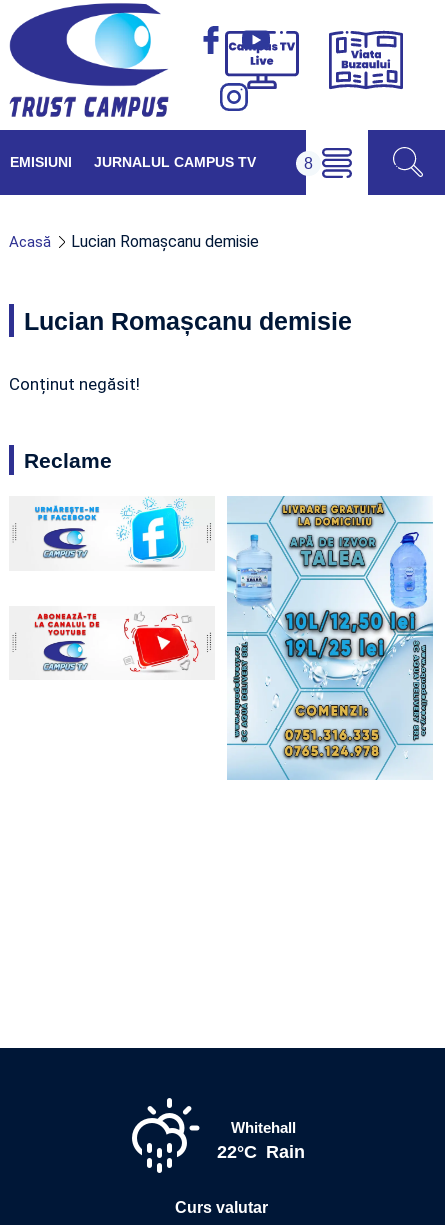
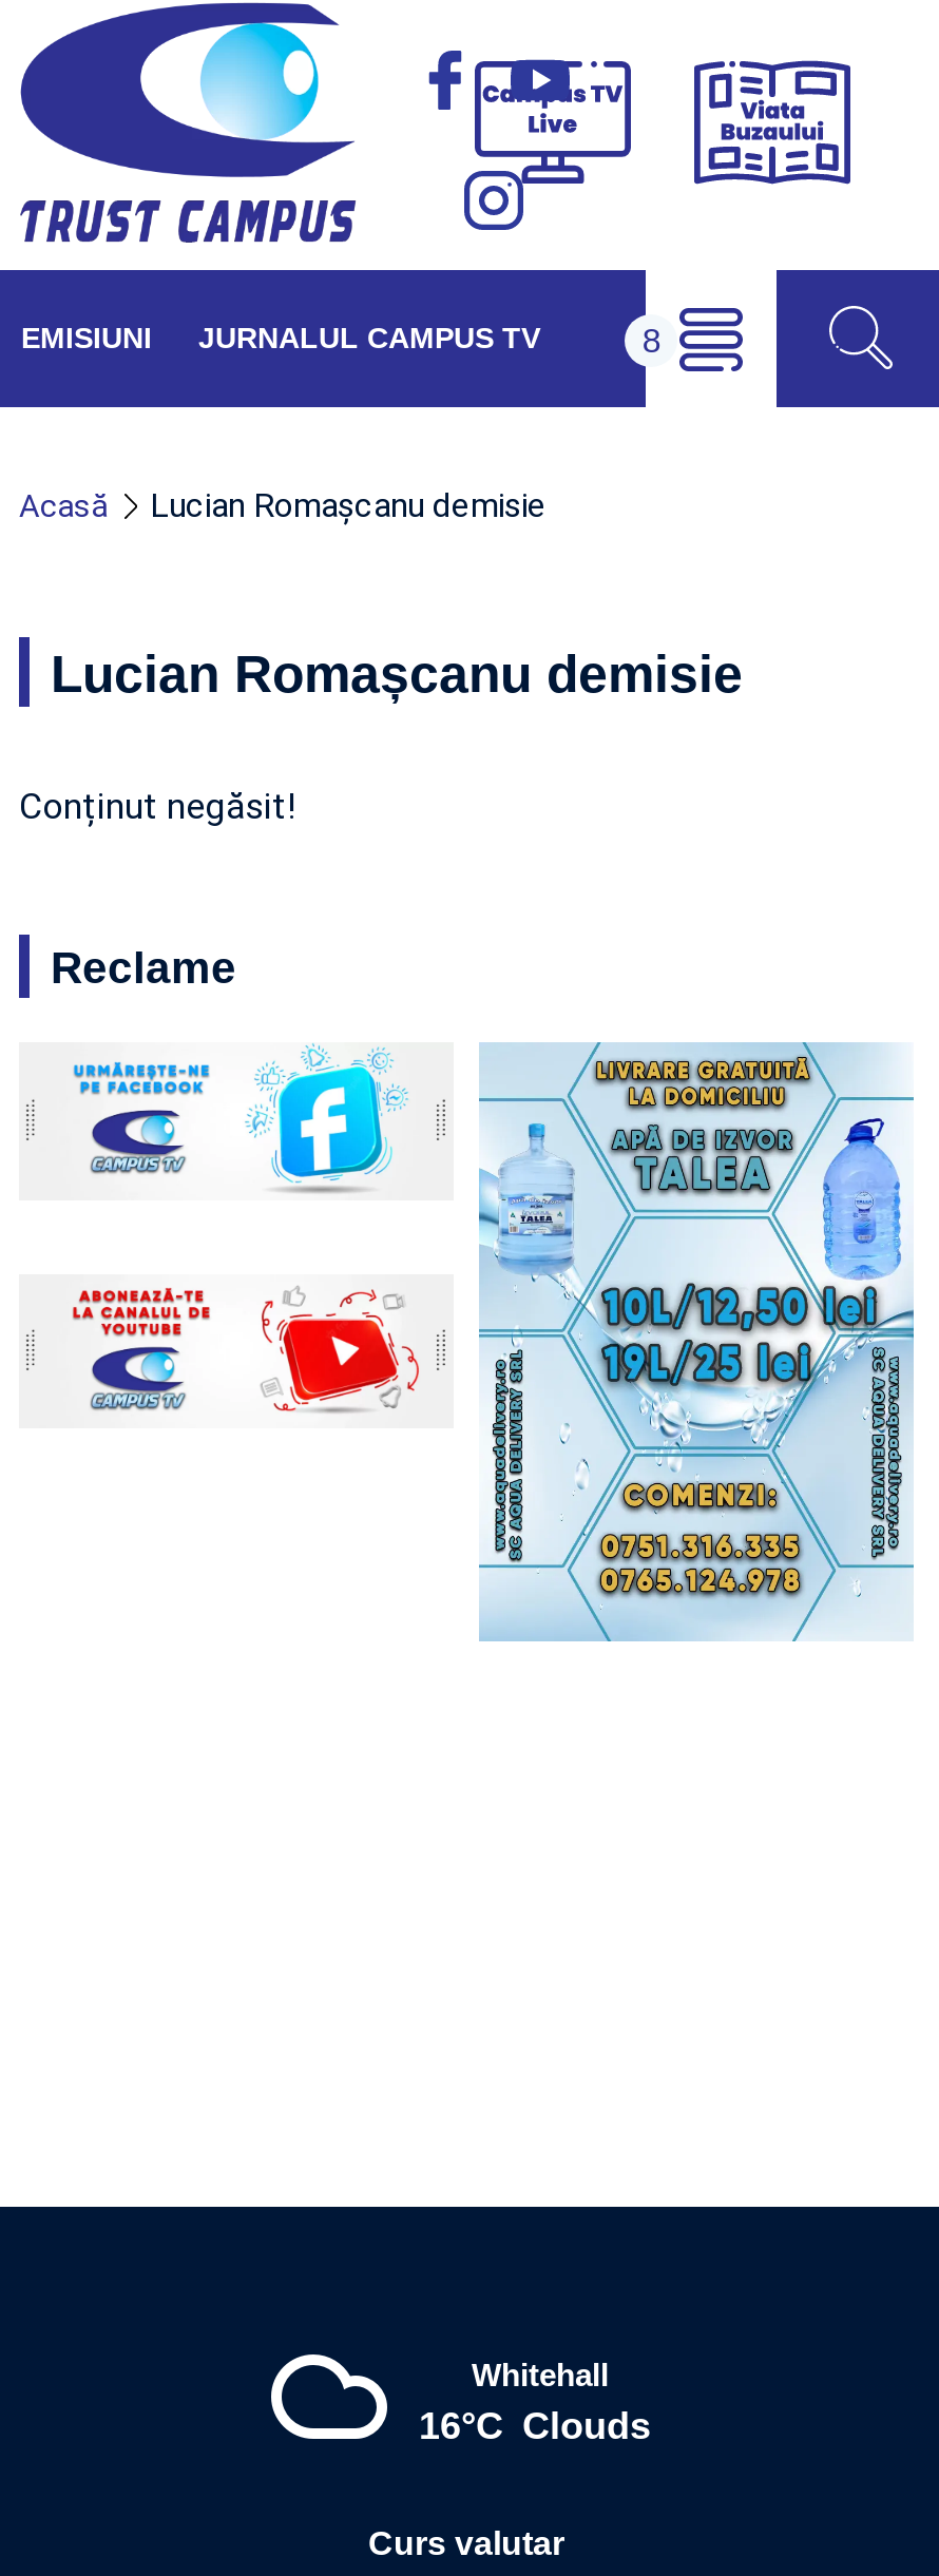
- [image]
- 22°C Rain
+ [image]
+ 16°C Clouds
